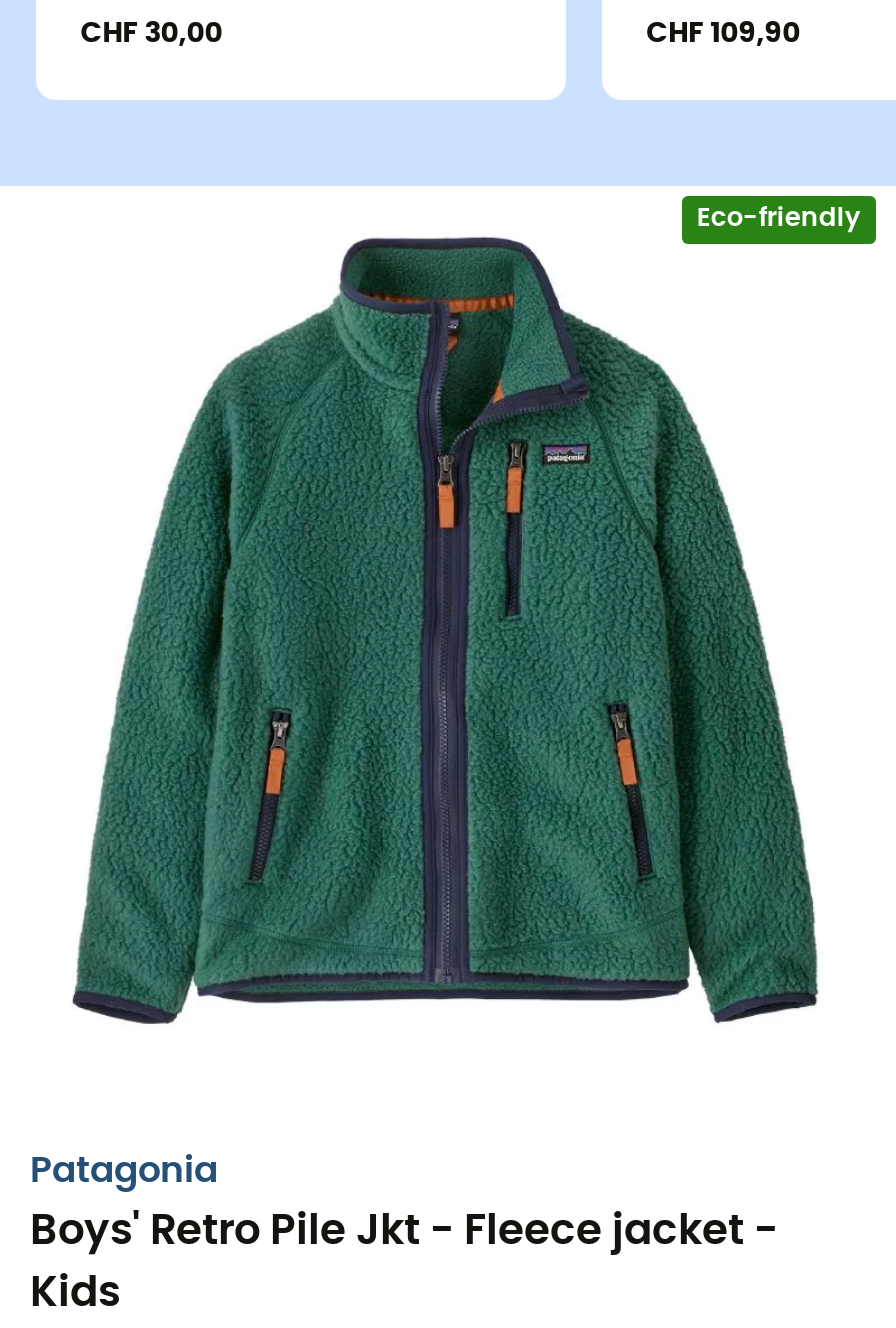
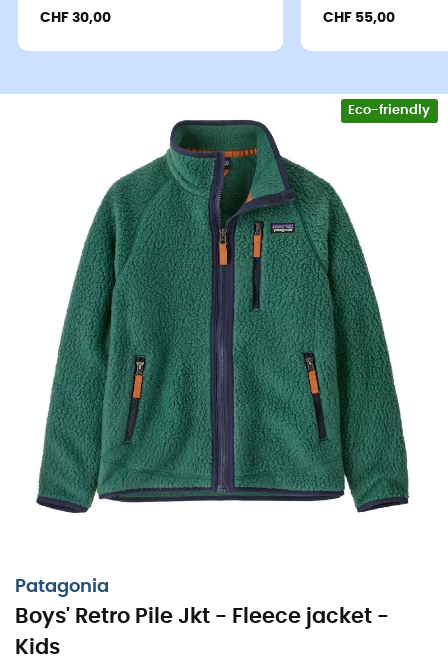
- CHF 109,90
+ CHF 55,00
